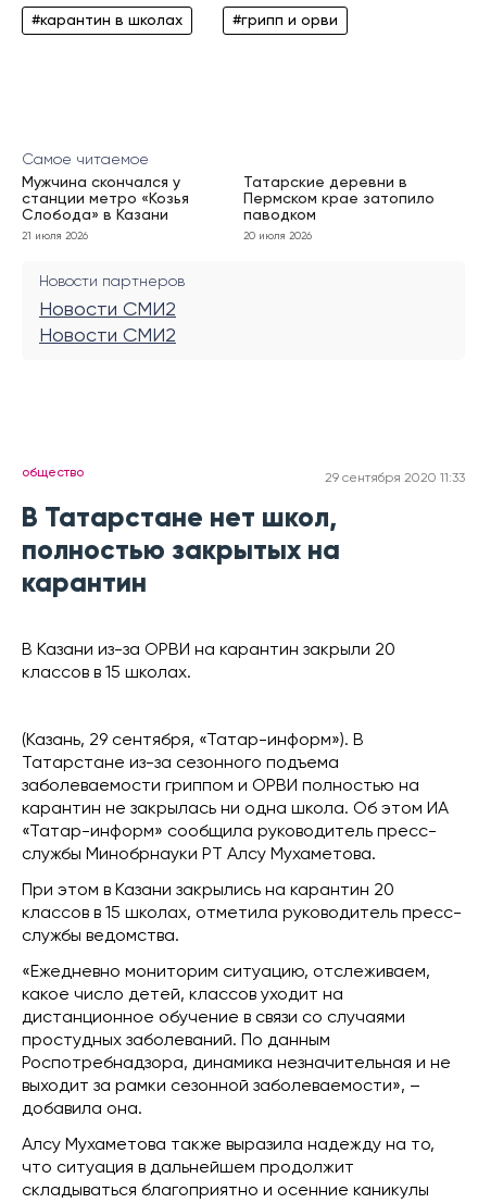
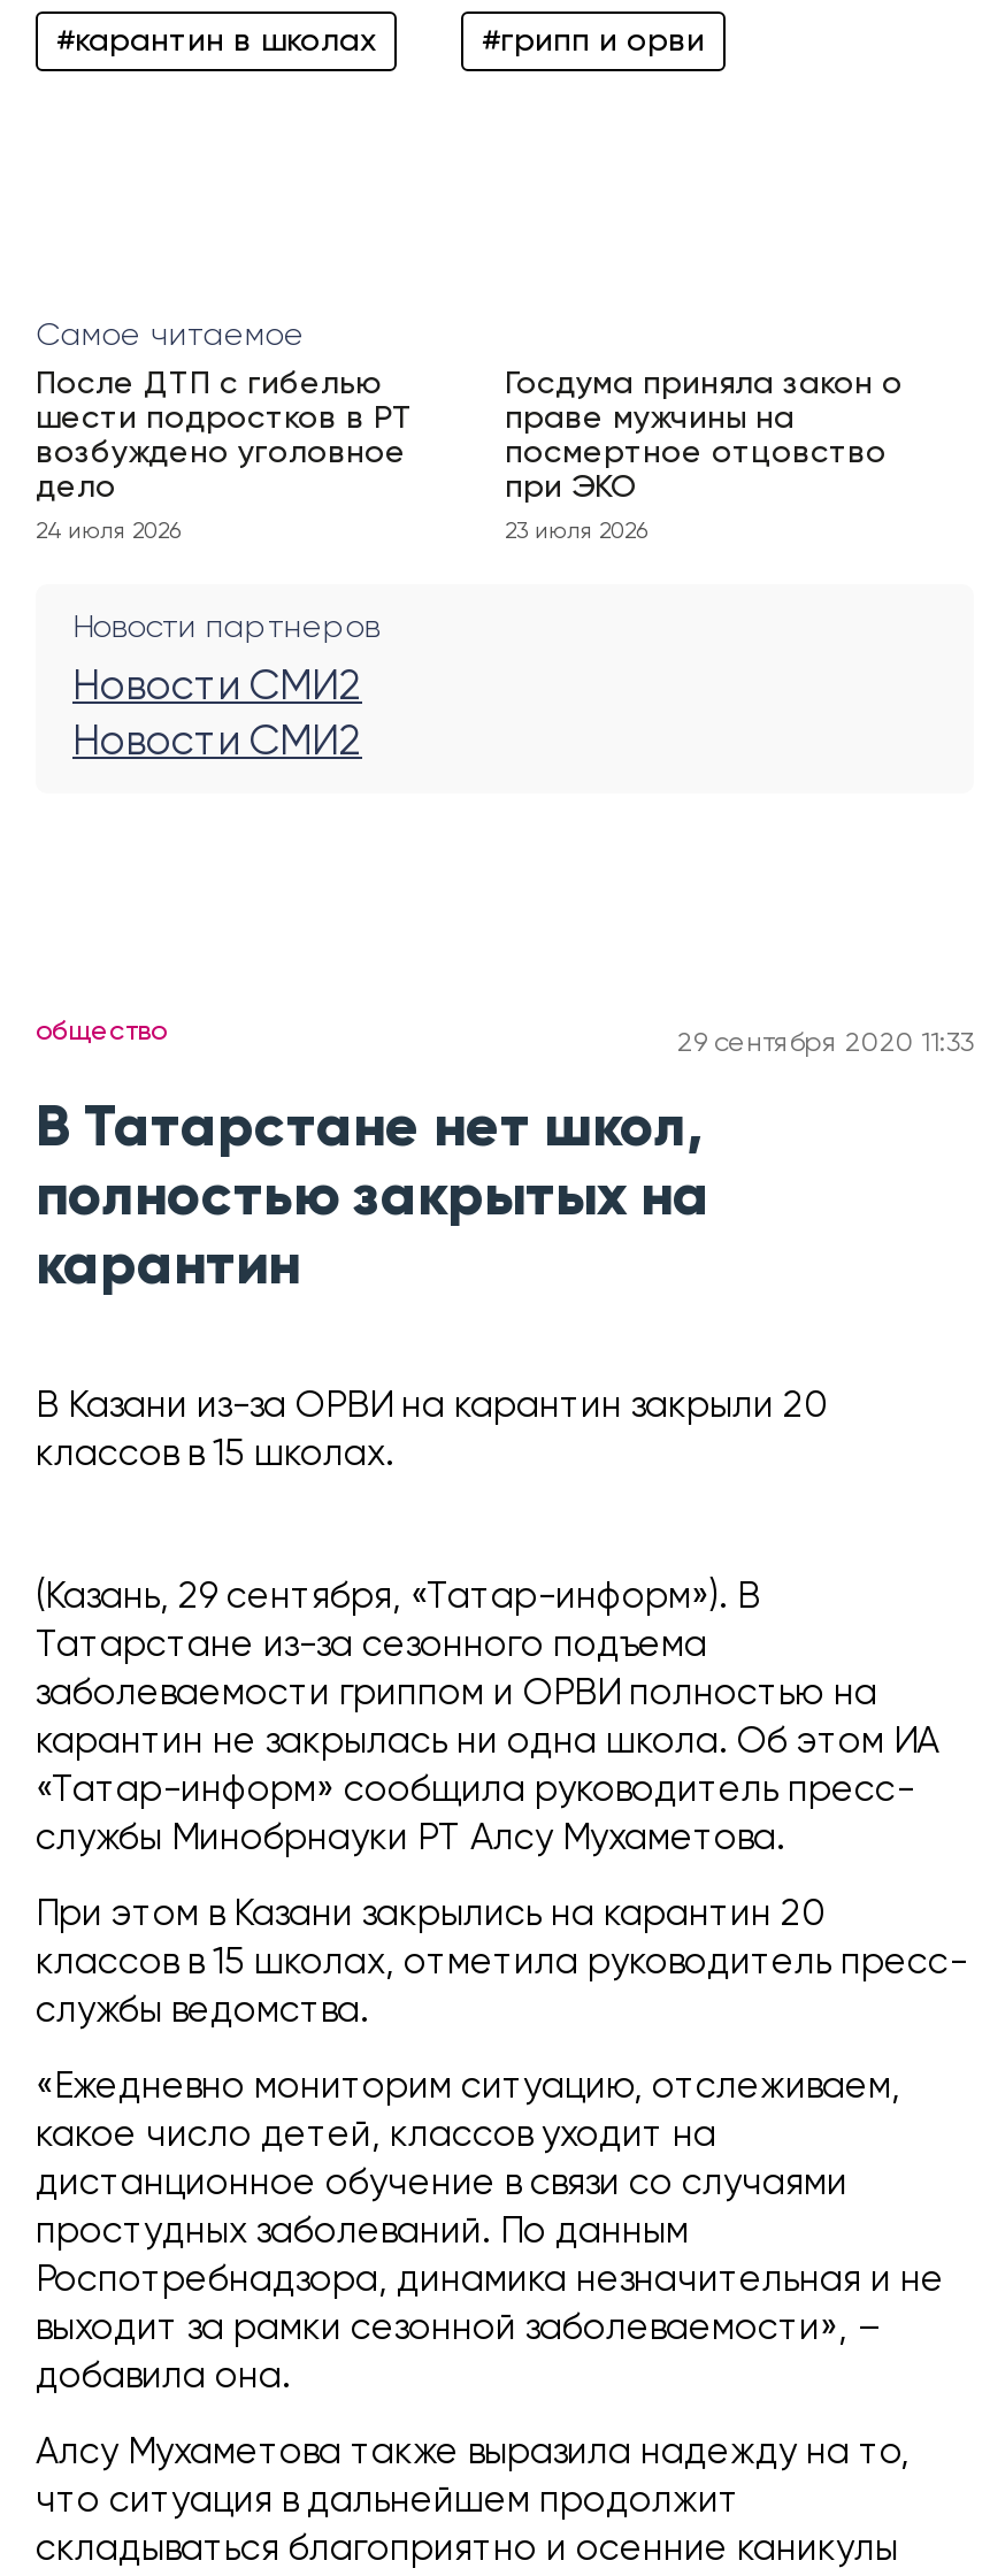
- Мужчина скончался у
- станции метро «Козья
- Слобода» в Казани
+ После ДТП с гибелью
+ шести подростков в РТ
+ возбуждено уголовное
+ дело

- Татарские деревни в
- Пермском крае затопило
- паводком
+ Госдума приняла закон о
+ праве мужчины на
+ посмертное отцовство
+ при ЭКО

- 21 июля 2026
+ 24 июля 2026

- 20 июля 2026
+ 23 июля 2026
